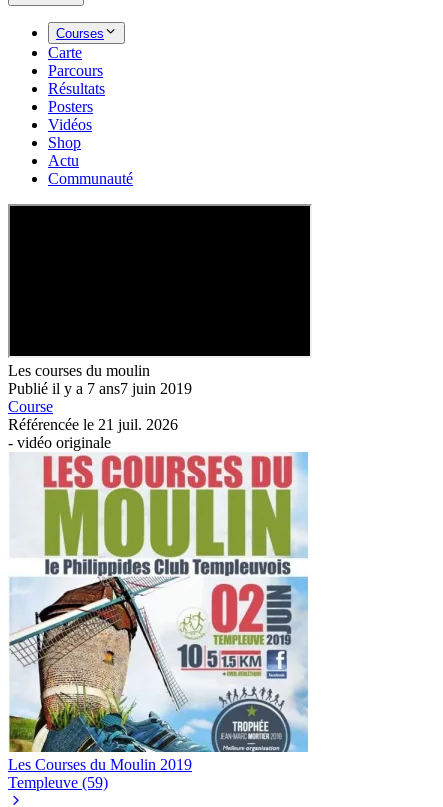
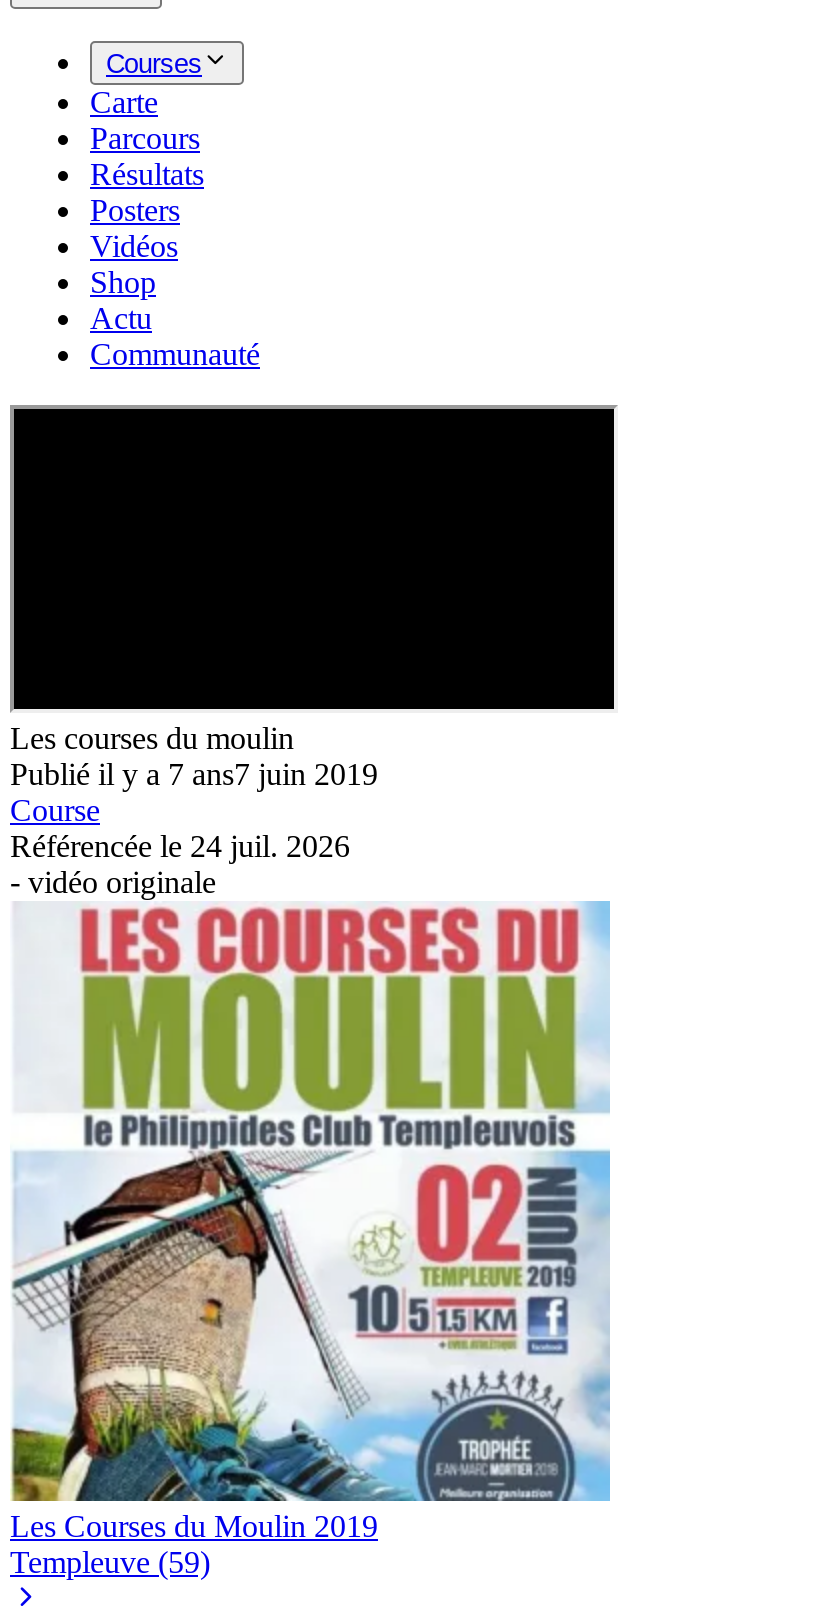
- Référencée le 21 juil. 2026
+ Référencée le 24 juil. 2026
